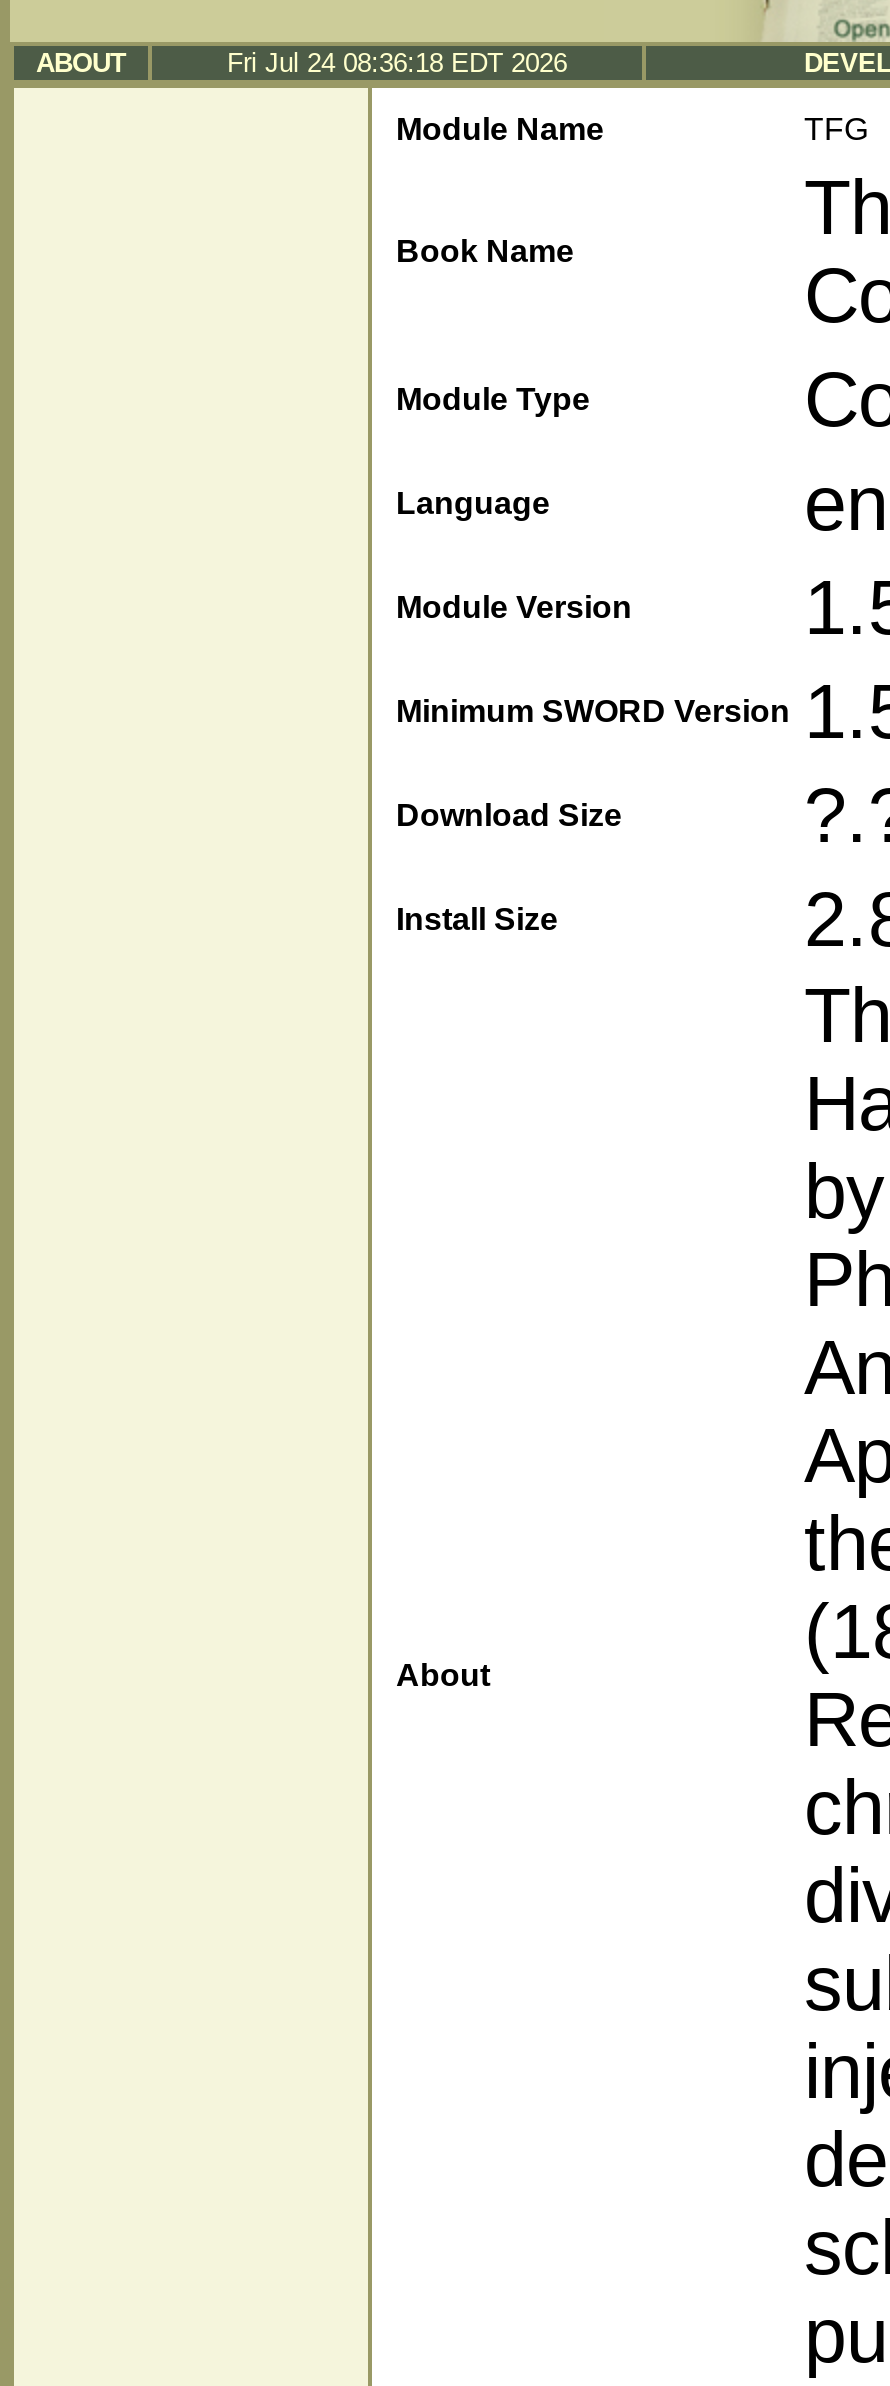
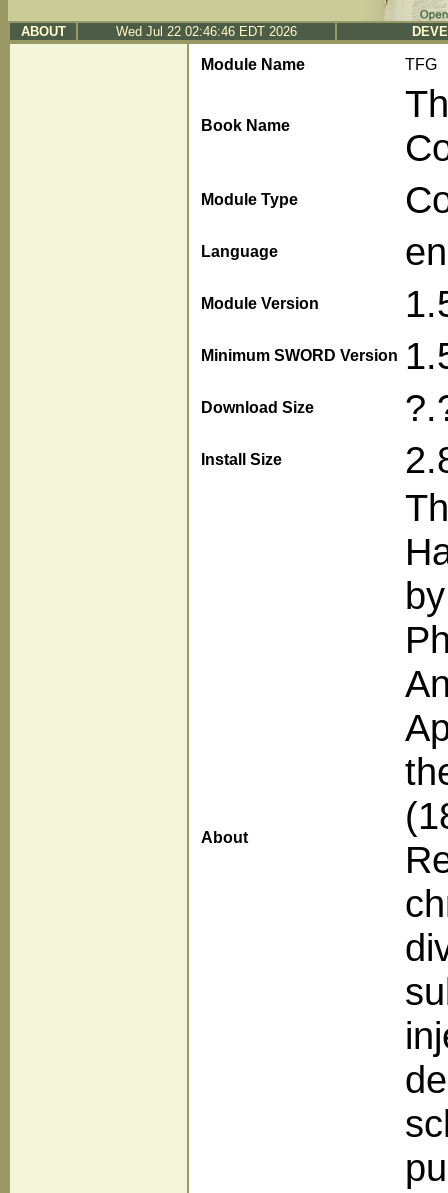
- Fri Jul 24 08:36:18 EDT 2026
+ Wed Jul 22 02:46:46 EDT 2026
